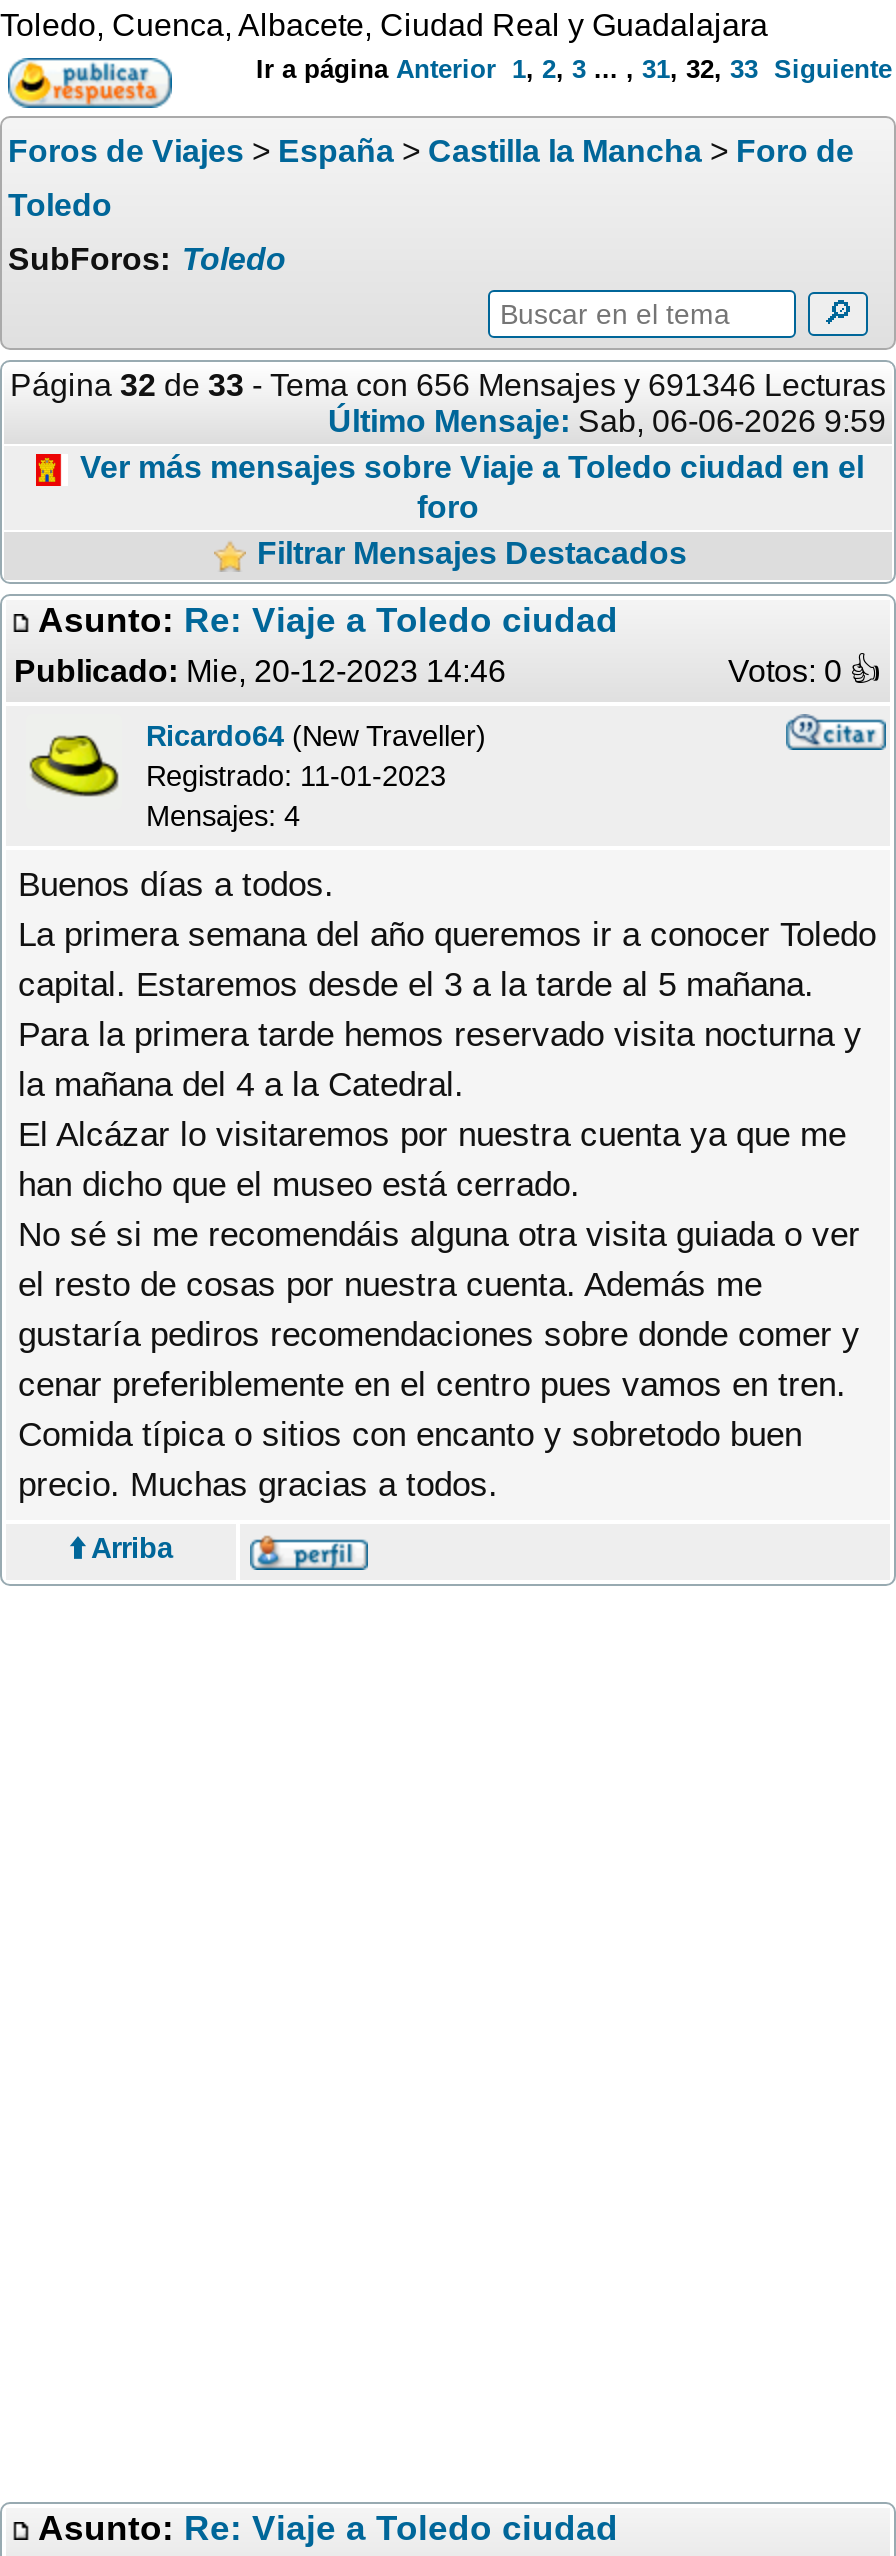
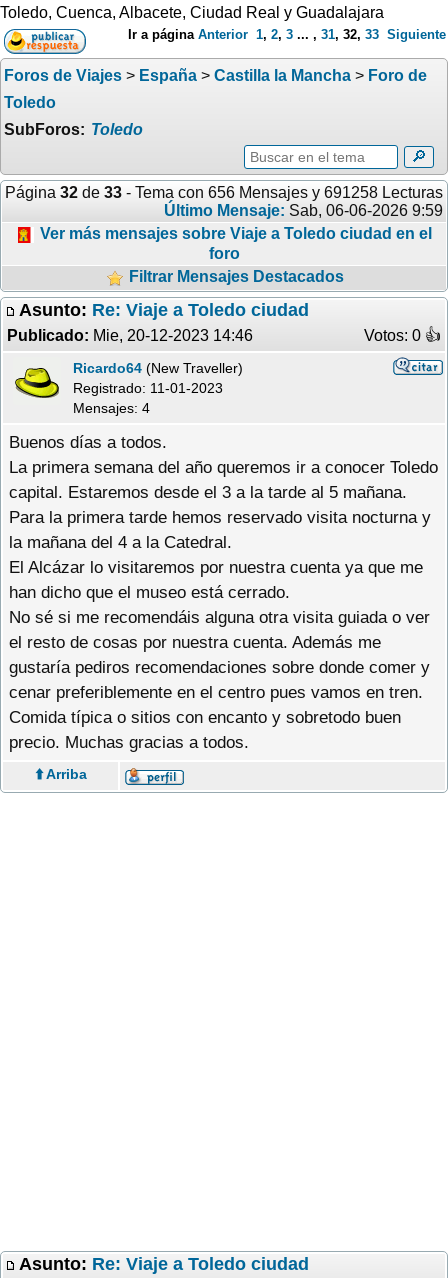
- Página 32 de 33 - Tema con 656 Mensajes y 691346 Lecturas
+ Página 32 de 33 - Tema con 656 Mensajes y 691258 Lecturas
